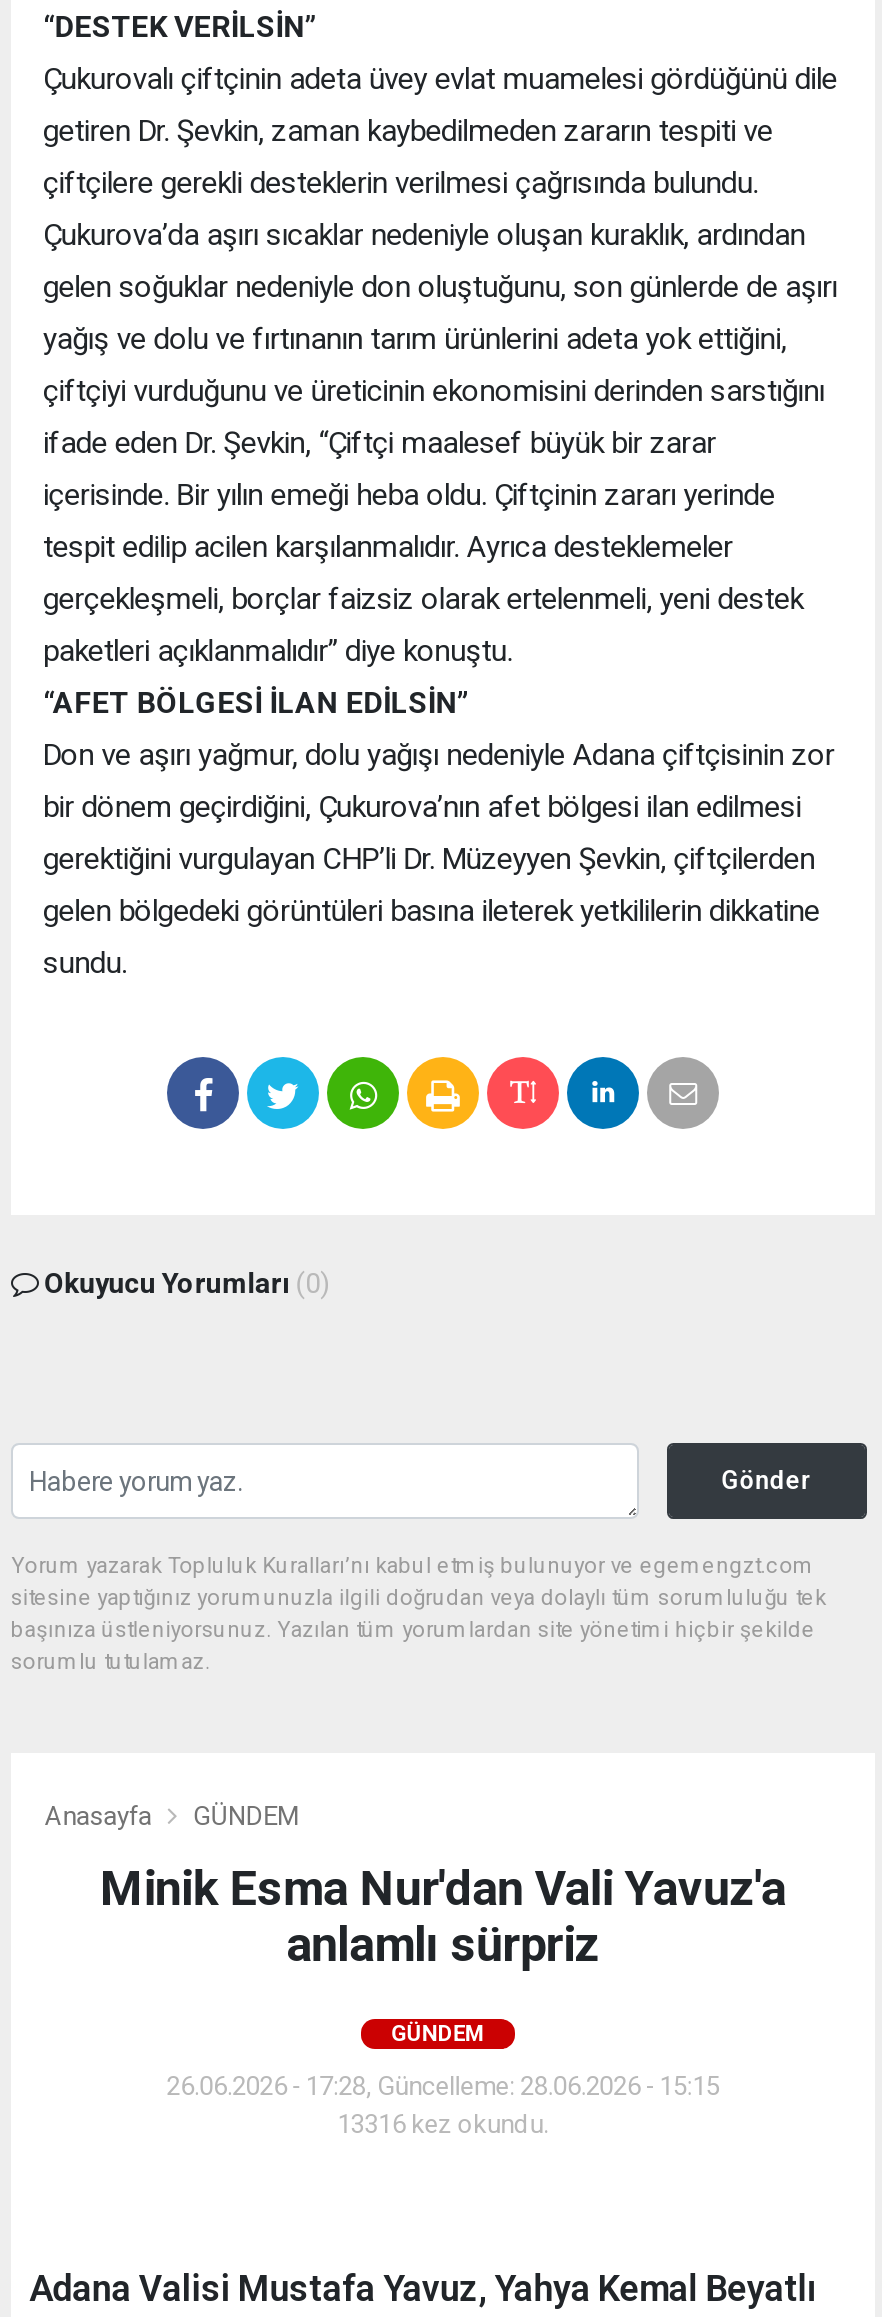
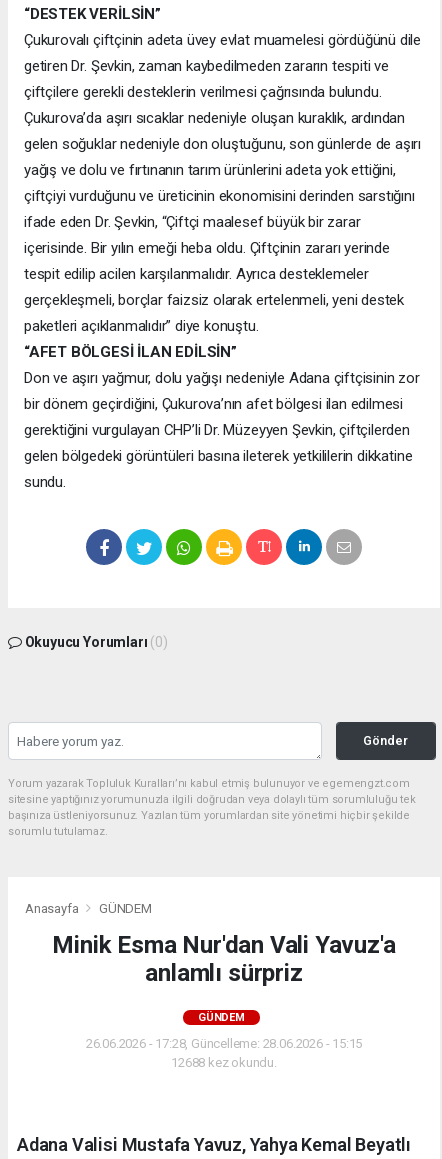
- 13316 kez okundu.
+ 12688 kez okundu.
